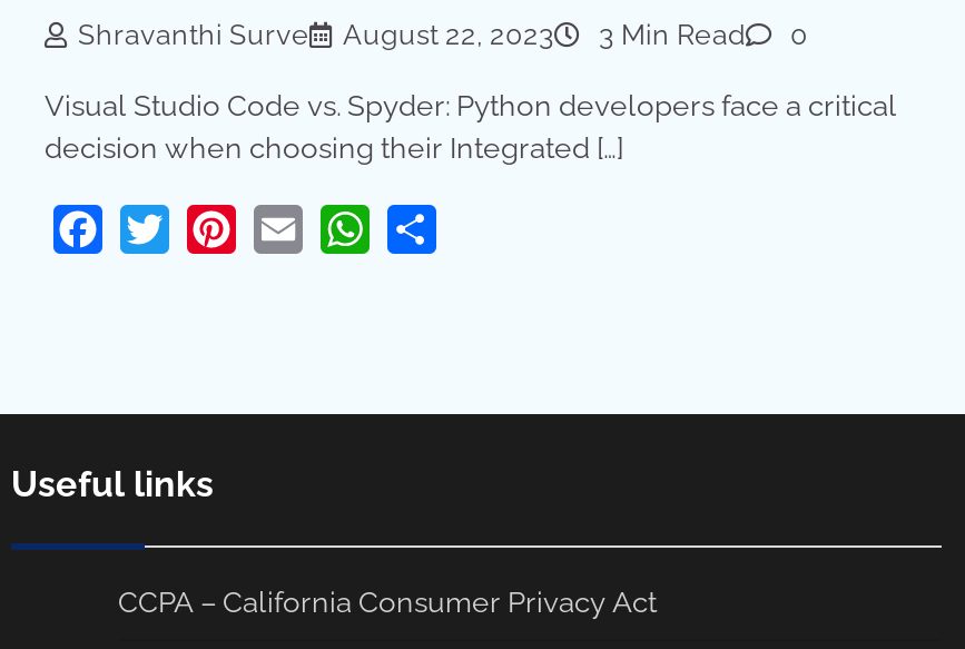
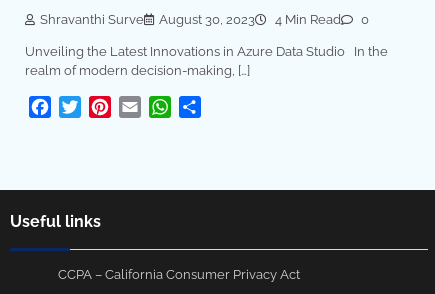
- August 22, 2023
+ August 30, 2023

- 3 Min Read
+ 4 Min Read

- Visual Studio Code vs. Spyder: Python developers face a critical
- decision when choosing their Integrated […]
+ Unveiling the Latest Innovations in Azure Data Studio In the
+ realm of modern decision-making, […]
